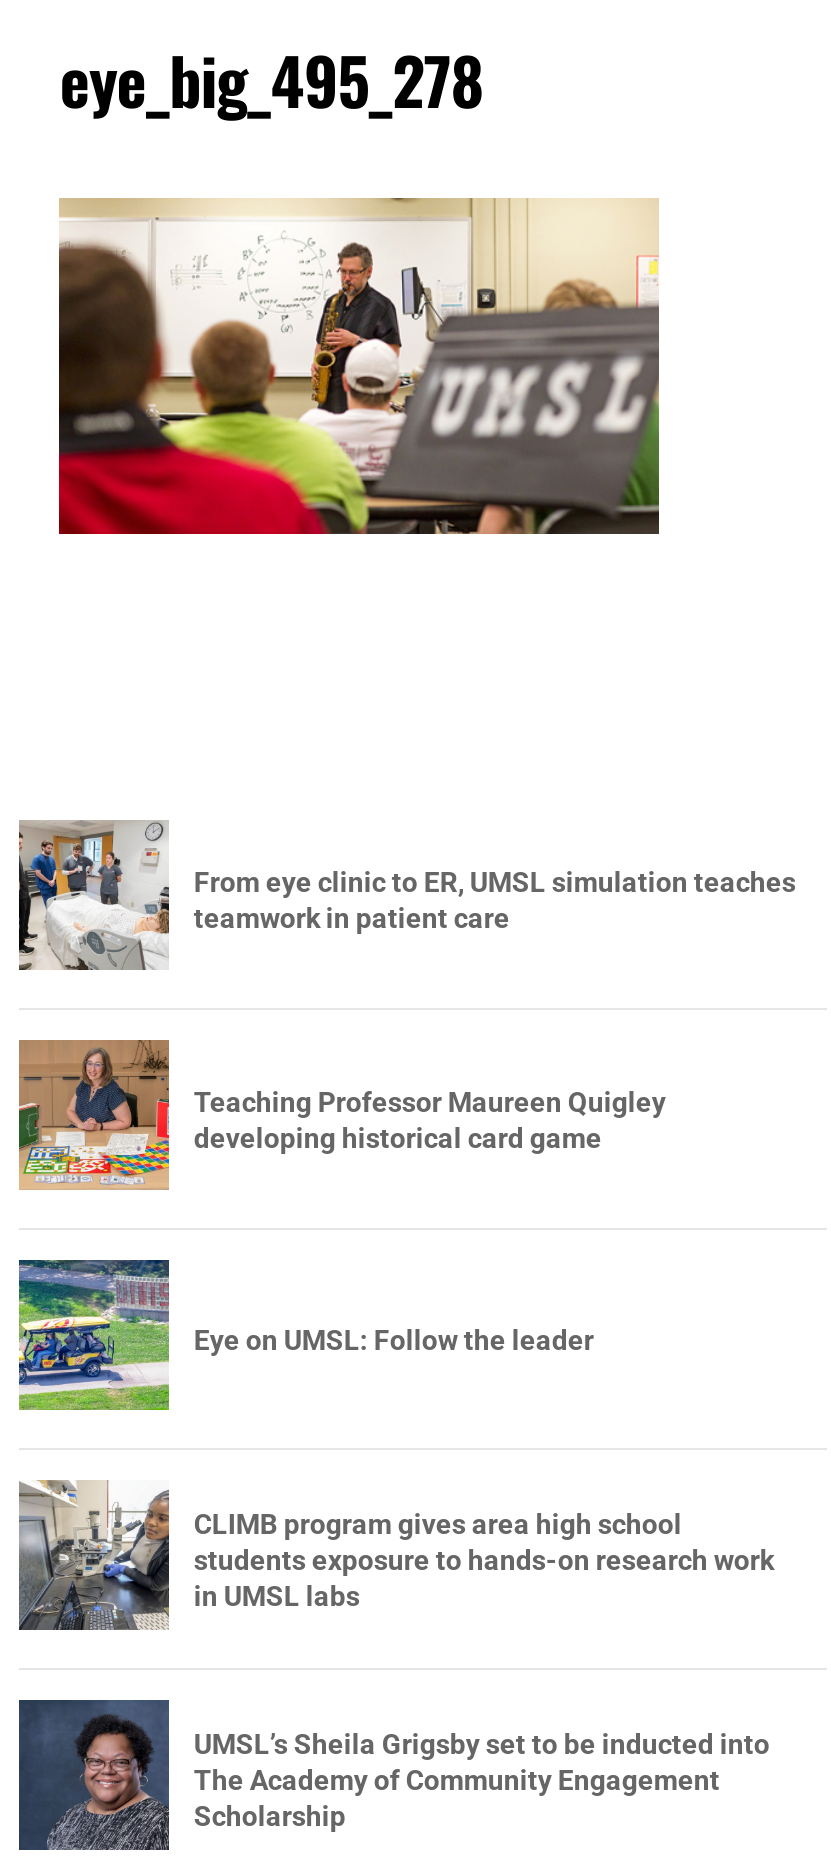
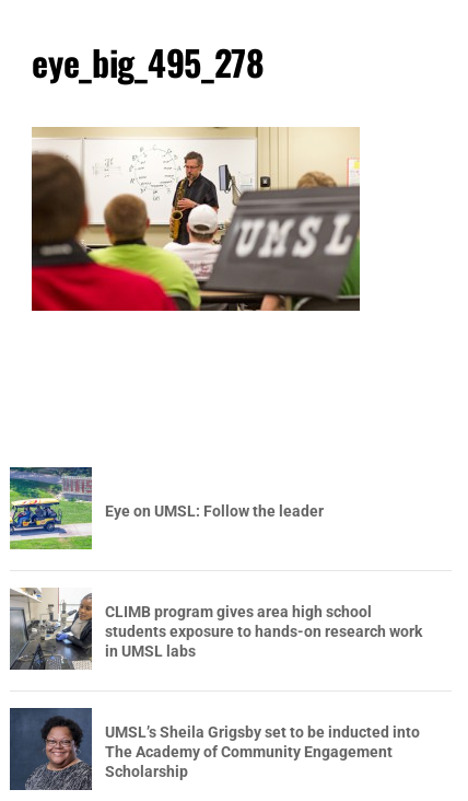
- [image]
- From eye clinic to ER, UMSL simulation teaches
- teamwork in patient care

- [image]
- Teaching Professor Maureen Quigley
- developing historical card game
